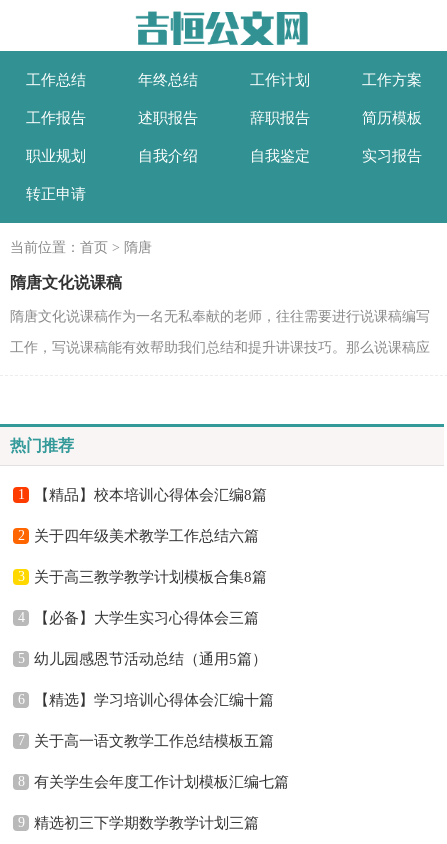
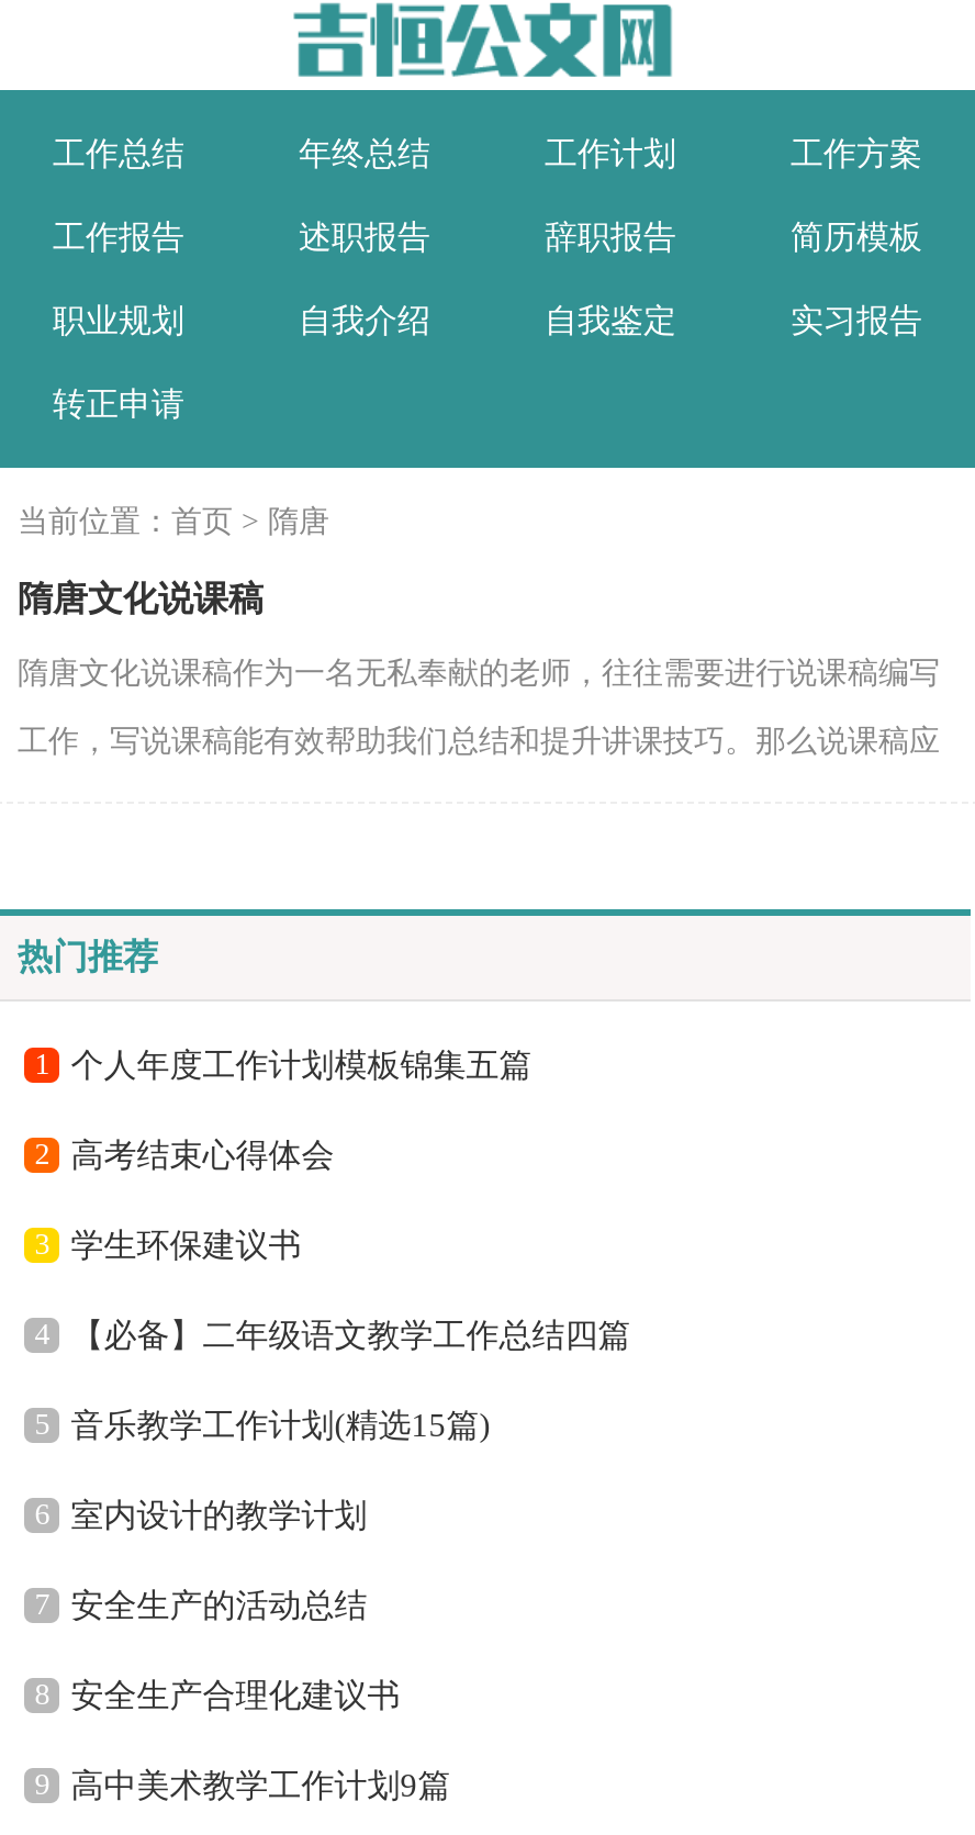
- 【精品】校本培训心得体会汇编8篇
+ 个人年度工作计划模板锦集五篇

- 关于四年级美术教学工作总结六篇
+ 高考结束心得体会

- 关于高三教学教学计划模板合集8篇
+ 学生环保建议书

- 【必备】大学生实习心得体会三篇
+ 【必备】二年级语文教学工作总结四篇

- 幼儿园感恩节活动总结（通用5篇）
+ 音乐教学工作计划(精选15篇)

- 【精选】学习培训心得体会汇编十篇
+ 室内设计的教学计划

- 关于高一语文教学工作总结模板五篇
+ 安全生产的活动总结

- 有关学生会年度工作计划模板汇编七篇
+ 安全生产合理化建议书

- 精选初三下学期数学教学计划三篇
+ 高中美术教学工作计划9篇
